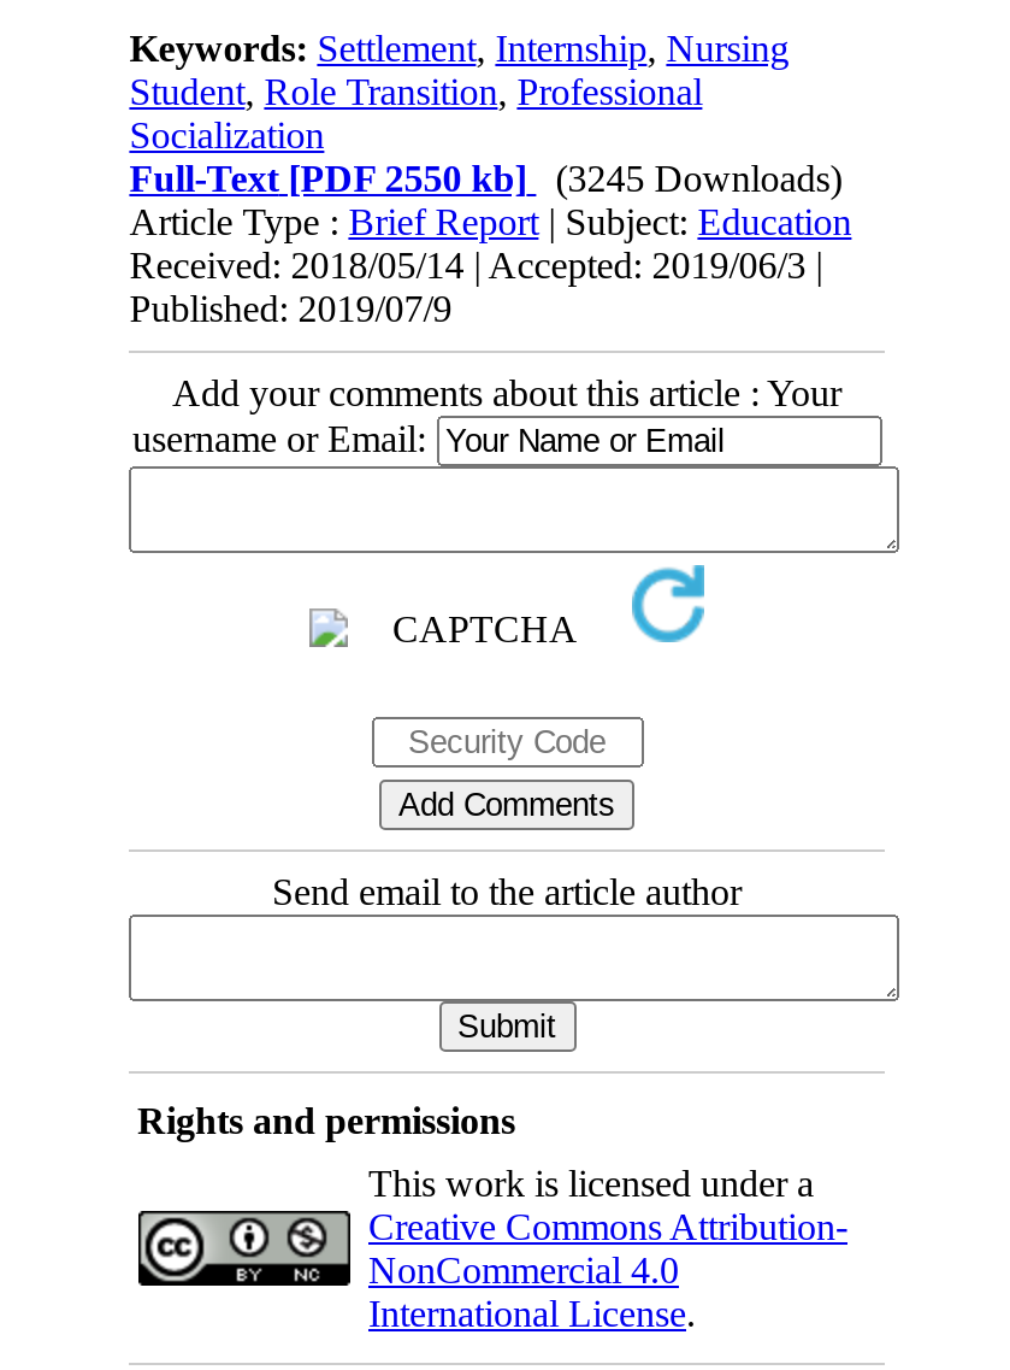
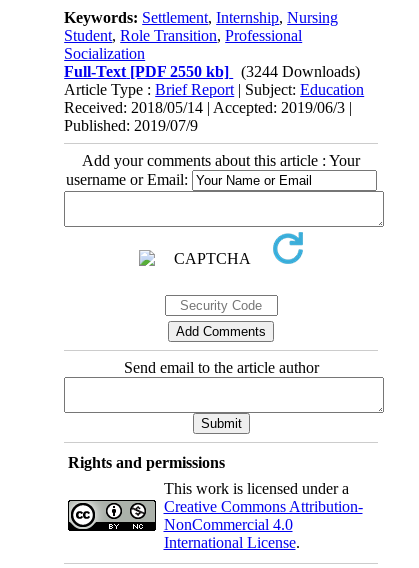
- Full-Text [PDF 2550 kb] (3245 Downloads)
+ Full-Text [PDF 2550 kb] (3244 Downloads)
